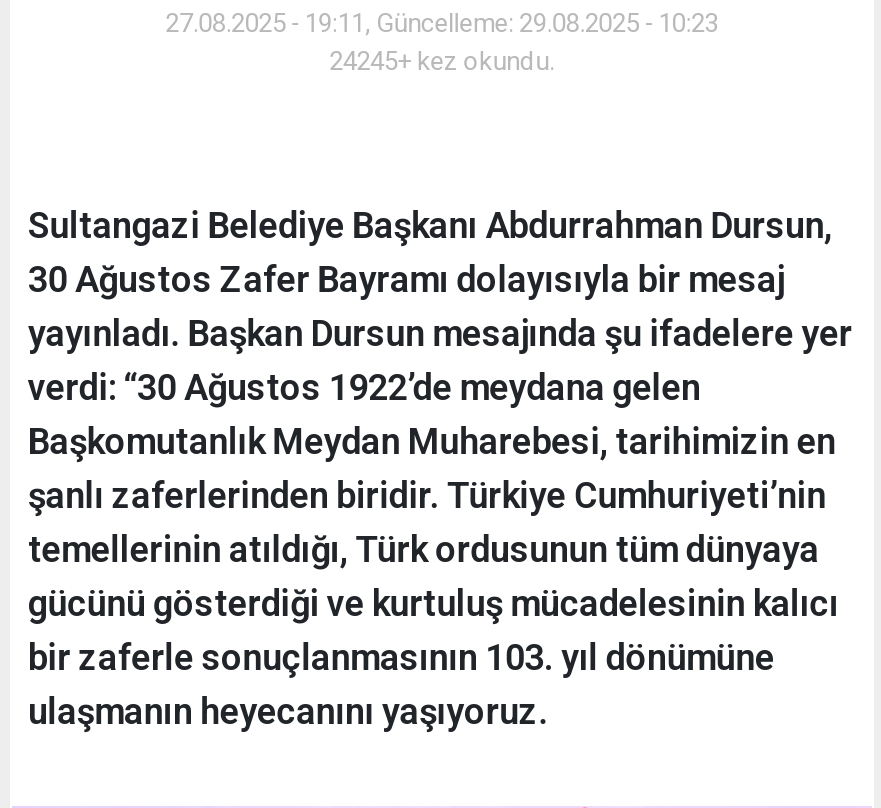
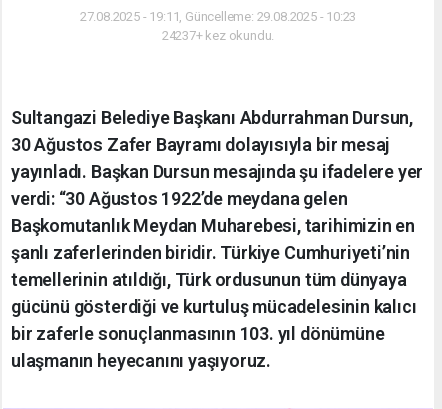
- 24245+ kez okundu.
+ 24237+ kez okundu.
